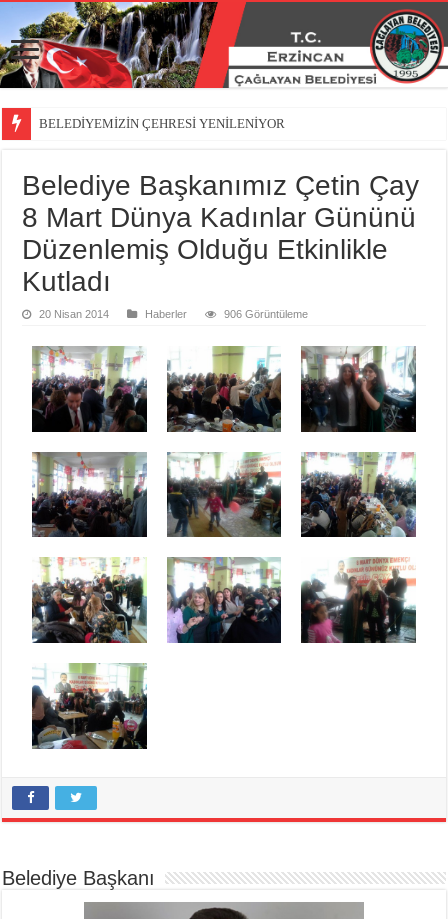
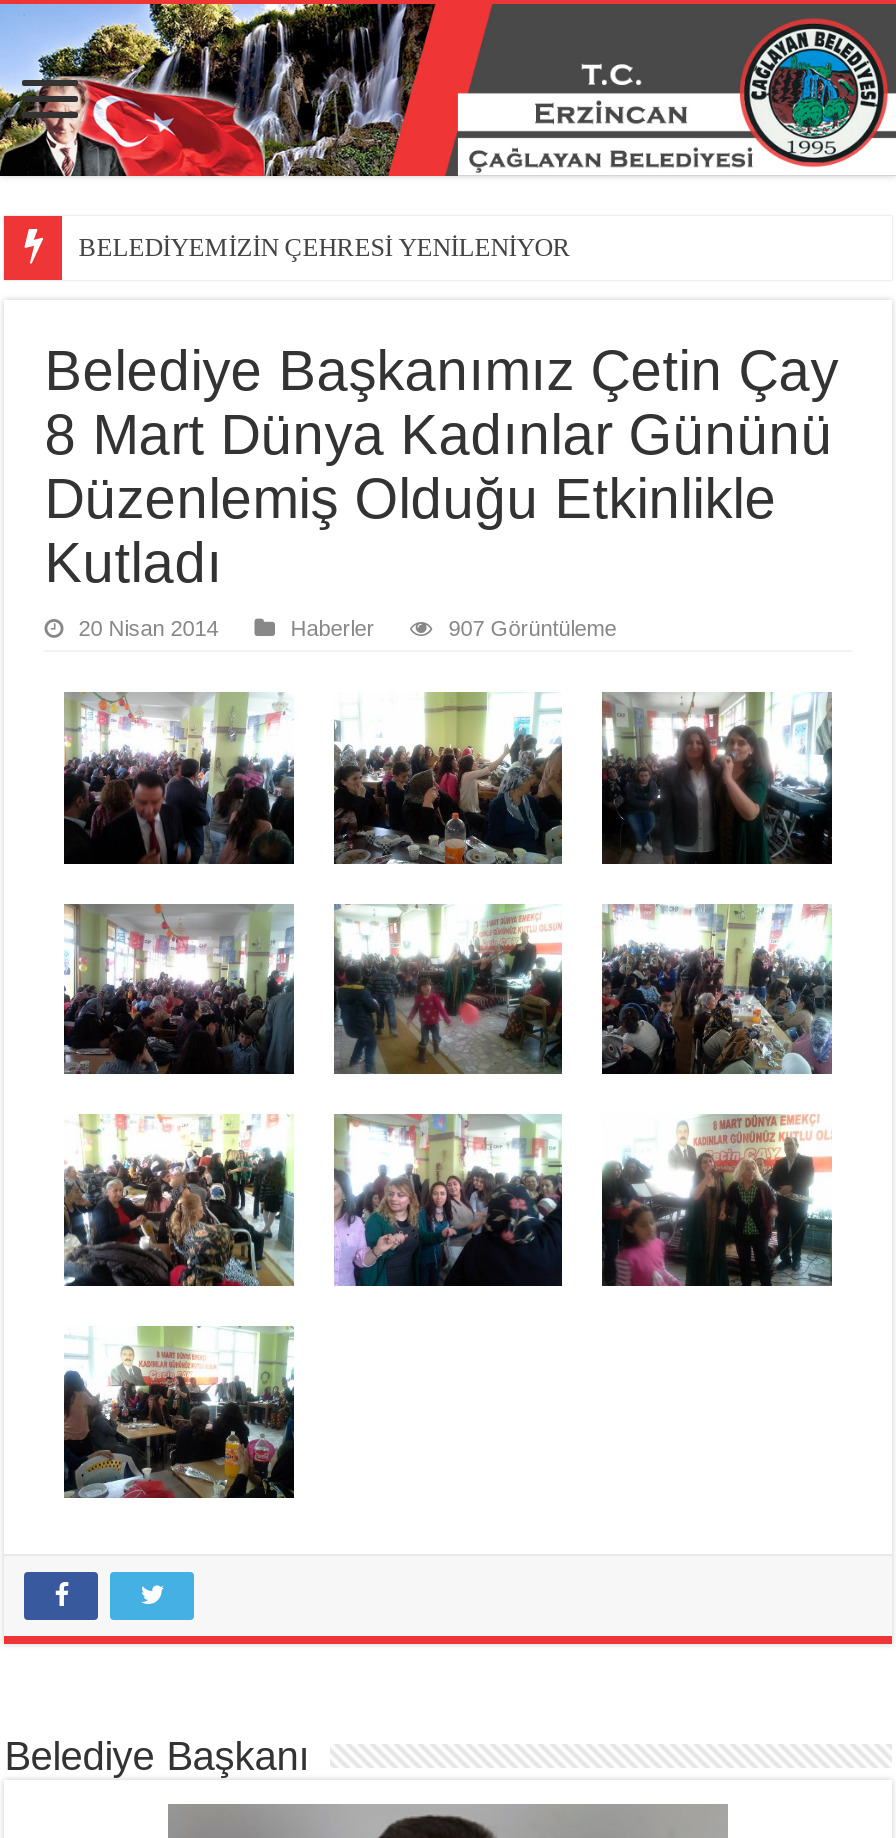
- 906 Görüntüleme
+ 907 Görüntüleme
